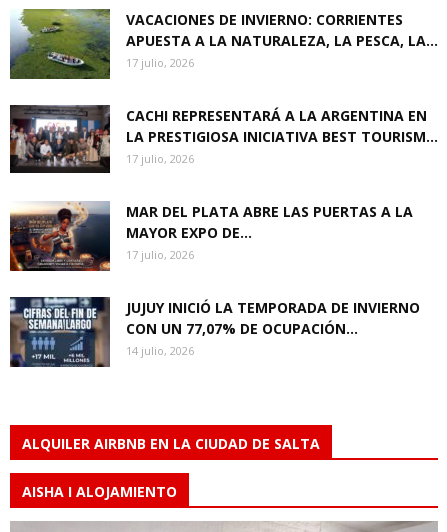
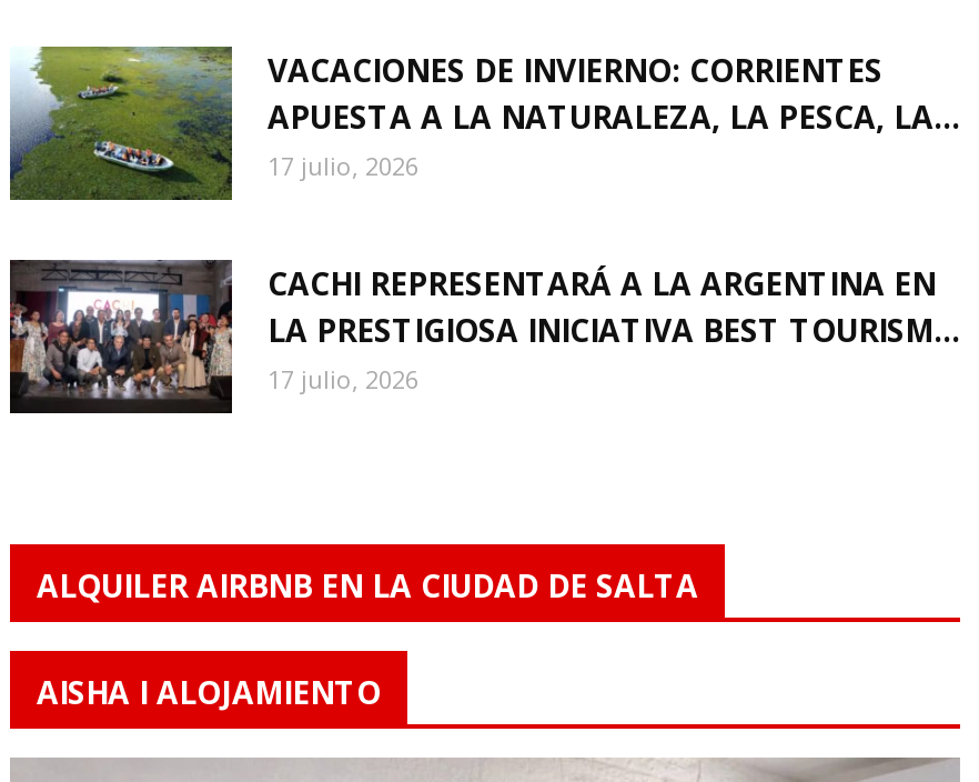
- [image]
- MAR DEL PLATA ABRE LAS PUERTAS A LA
- MAYOR EXPO DE...
- 17 julio, 2026
- JUJUY INICIÓ LA TEMPORADA DE INVIERNO
- CON UN 77,07% DE OCUPACIÓN...
- 14 julio, 2026

- [image]
